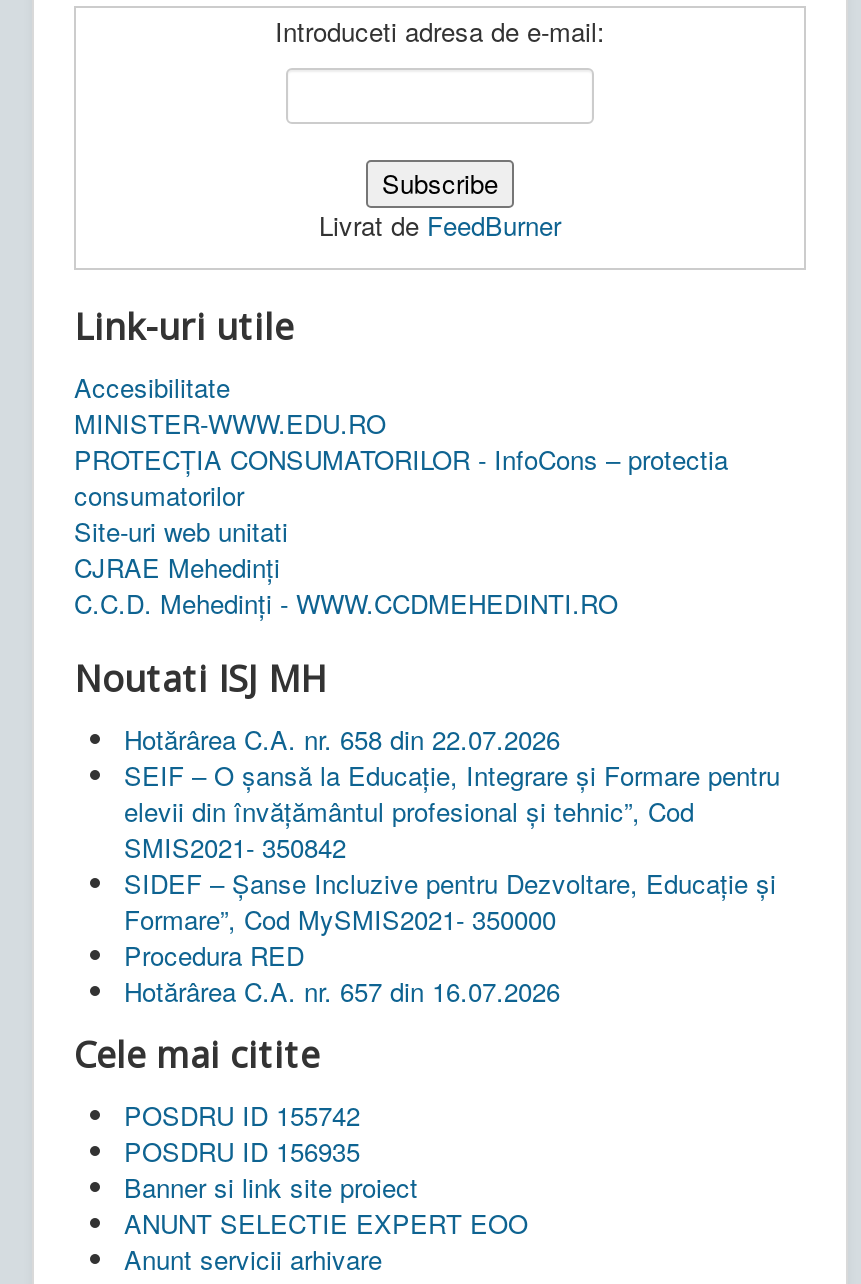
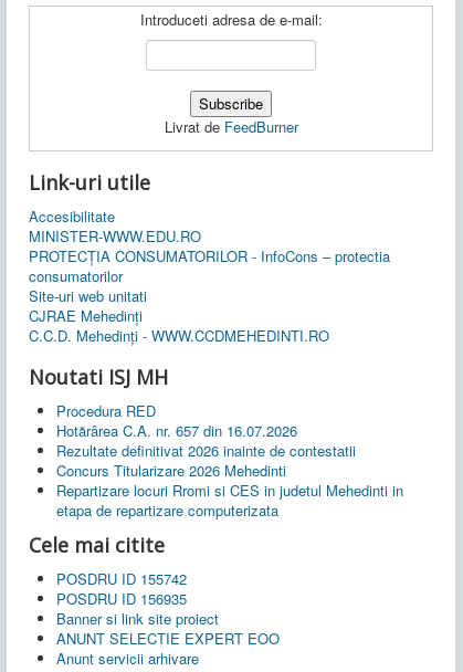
- Hotărârea C.A. nr. 658 din 22.07.2026
- SEIF – O șansă la Educație, Integrare și Formare pentru
- elevii din învățământul profesional și tehnic”, Cod
- SMIS2021- 350842
- SIDEF – Șanse Incluzive pentru Dezvoltare, Educație și
- Formare”, Cod MySMIS2021- 350000

moved up: Procedura RED | Hotărârea C.A. nr. 657 din 16.07.2026

+ Rezultate definitivat 2026 inainte de contestatii
+ Concurs Titularizare 2026 Mehedinti
+ Repartizare locuri Rromi si CES in judetul Mehedinti in
+ etapa de repartizare computerizata
